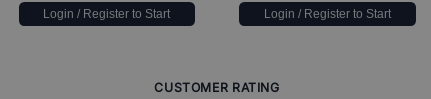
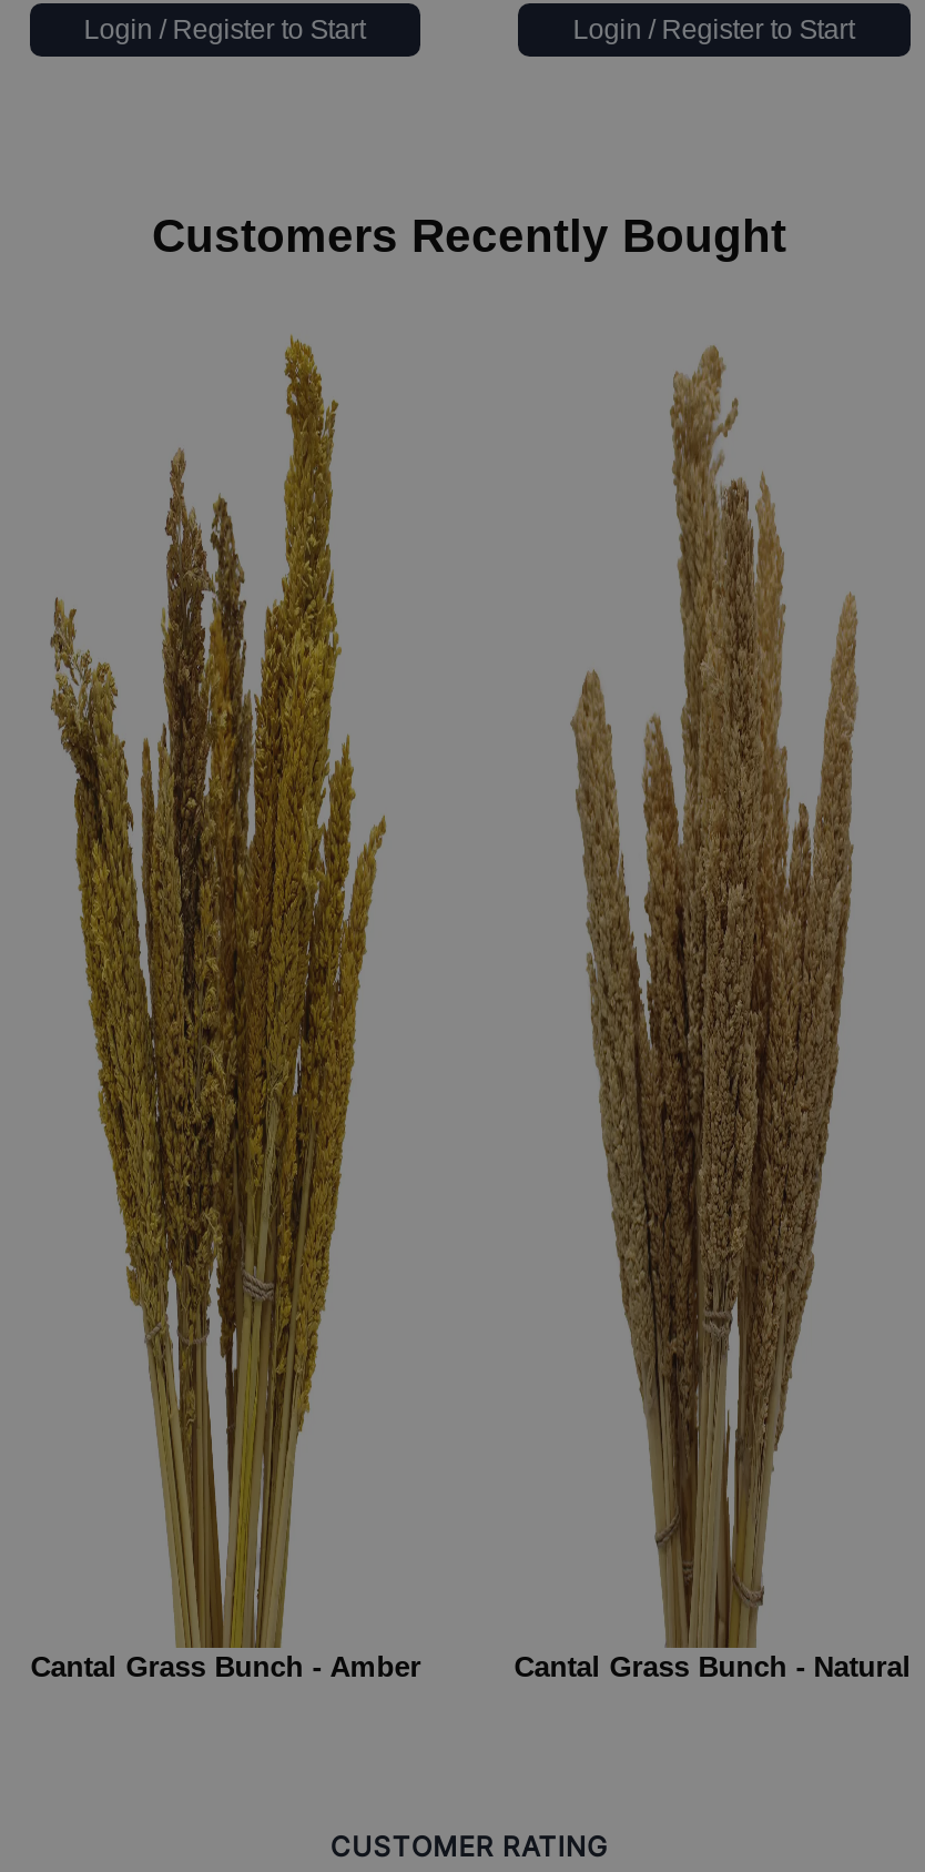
+ [image]
+ Cantal Grass Bunch - Amber
+ Cantal Grass Bunch - Natural

+ Customers Recently Bought

+ [image]
